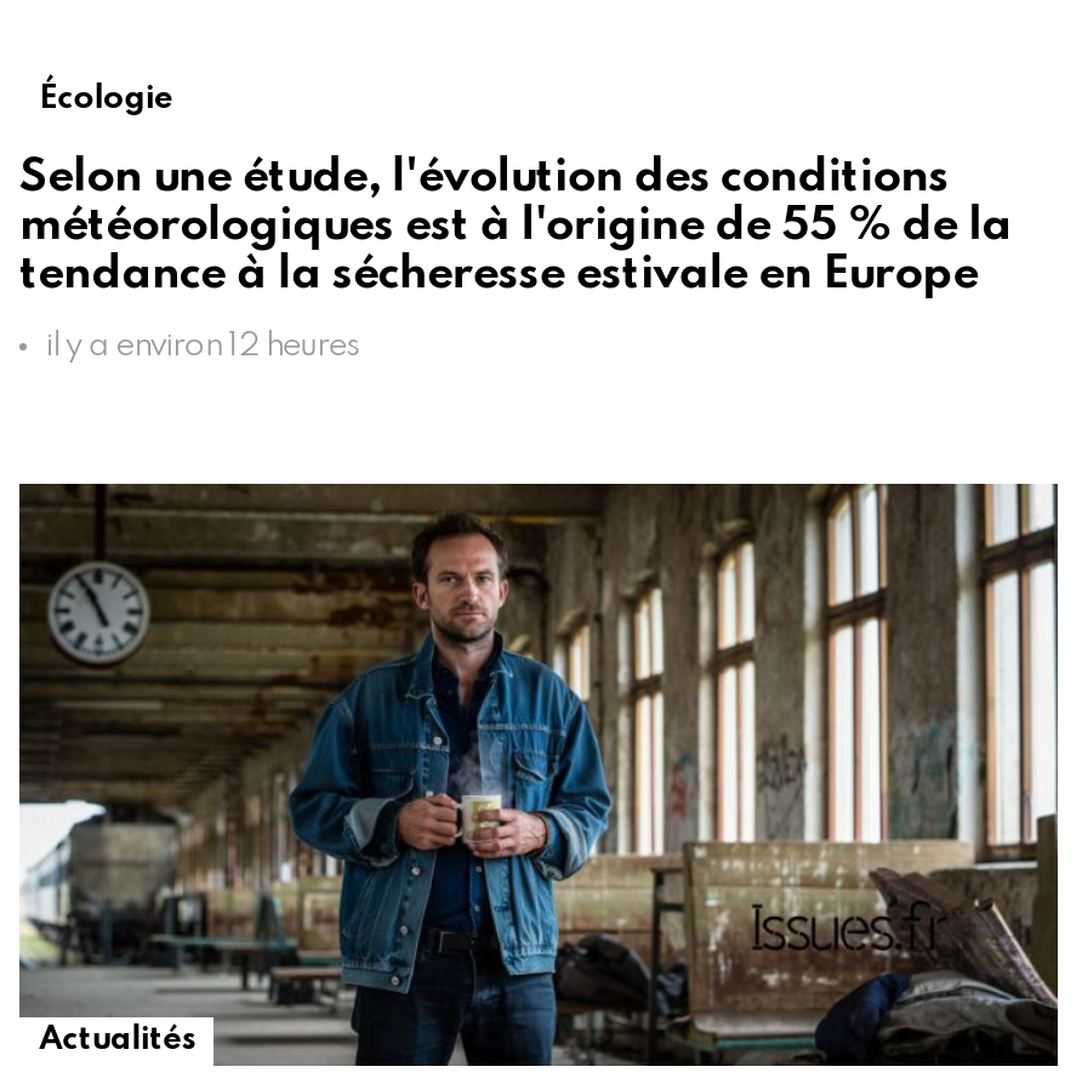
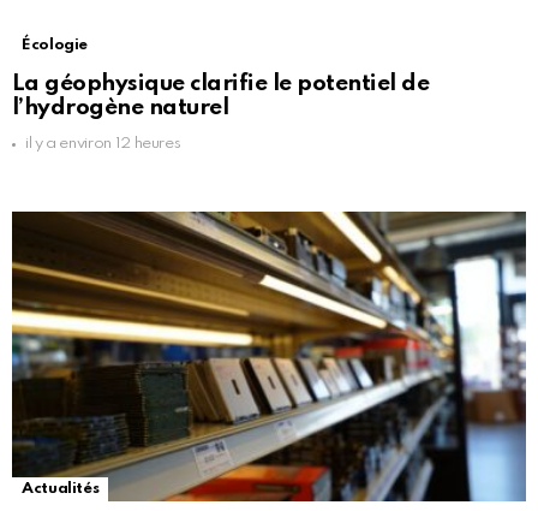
- Selon une étude, l'évolution des conditions
- météorologiques est à l'origine de 55 % de la
- tendance à la sécheresse estivale en Europe
+ La géophysique clarifie le potentiel de
+ l’hydrogène naturel

- [image]
+ [image]
